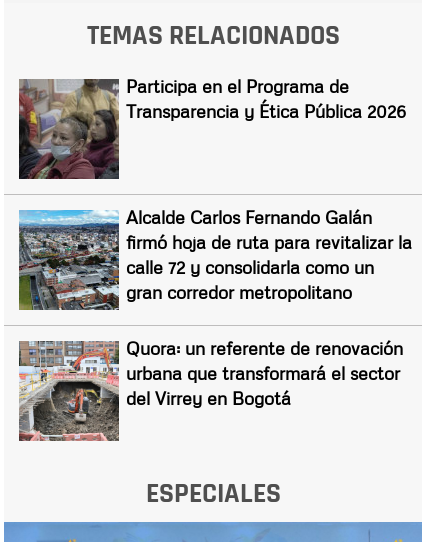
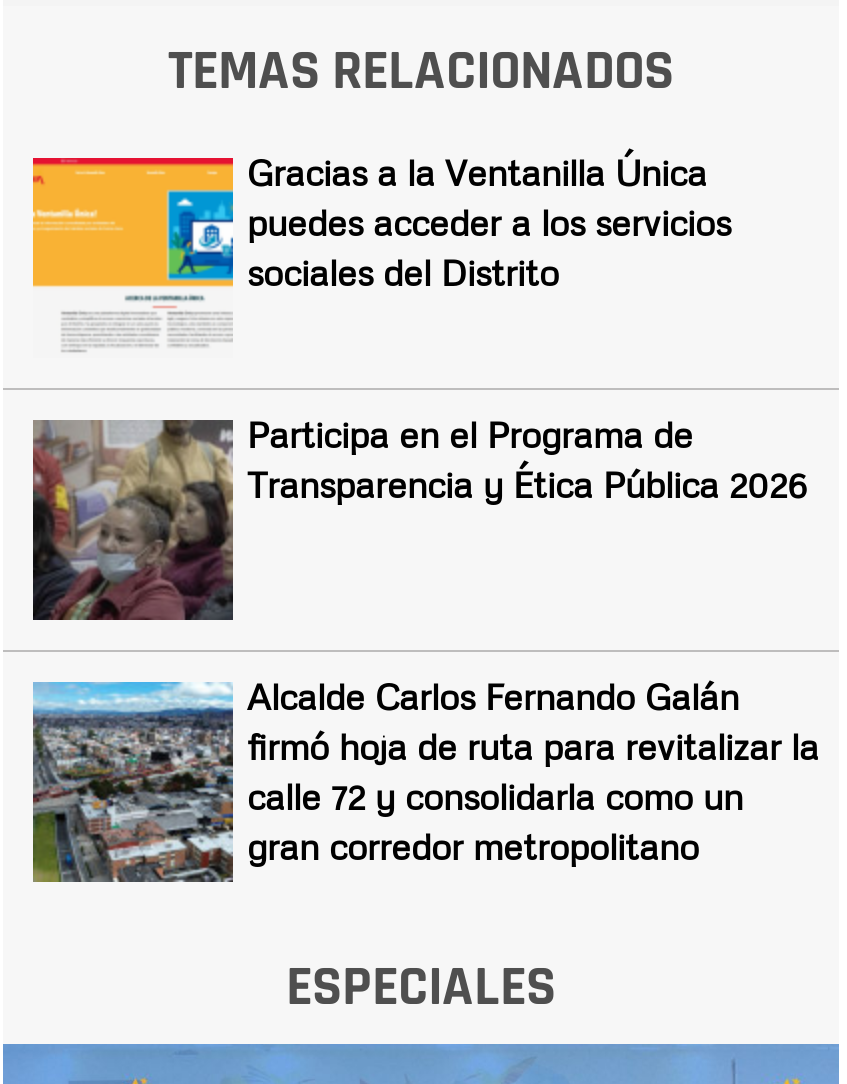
+ [image]
+ Gracias a la Ventanilla Única
+ puedes acceder a los servicios
+ sociales del Distrito

moved down: [image] | Participa en el Programa de | Transparencia y Ética Pública 2026 | Alcalde Carlos Fernando Galán | firmó hoja de ruta para revitalizar la | calle 72 y consolidarla como un | gran corredor metropolitano

- [image]
- Quora: un referente de renovación
- urbana que transformará el sector
- del Virrey en Bogotá
